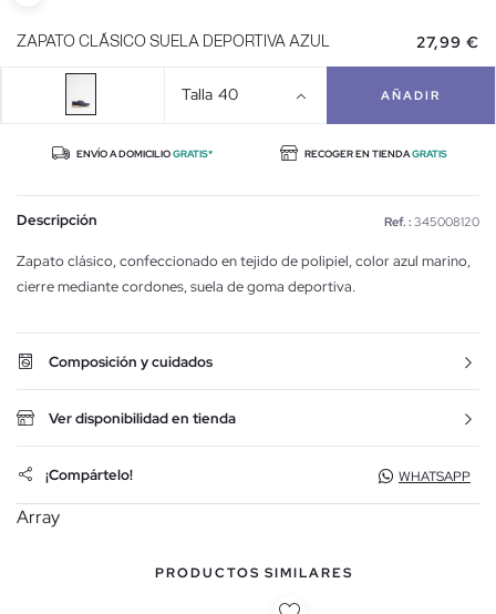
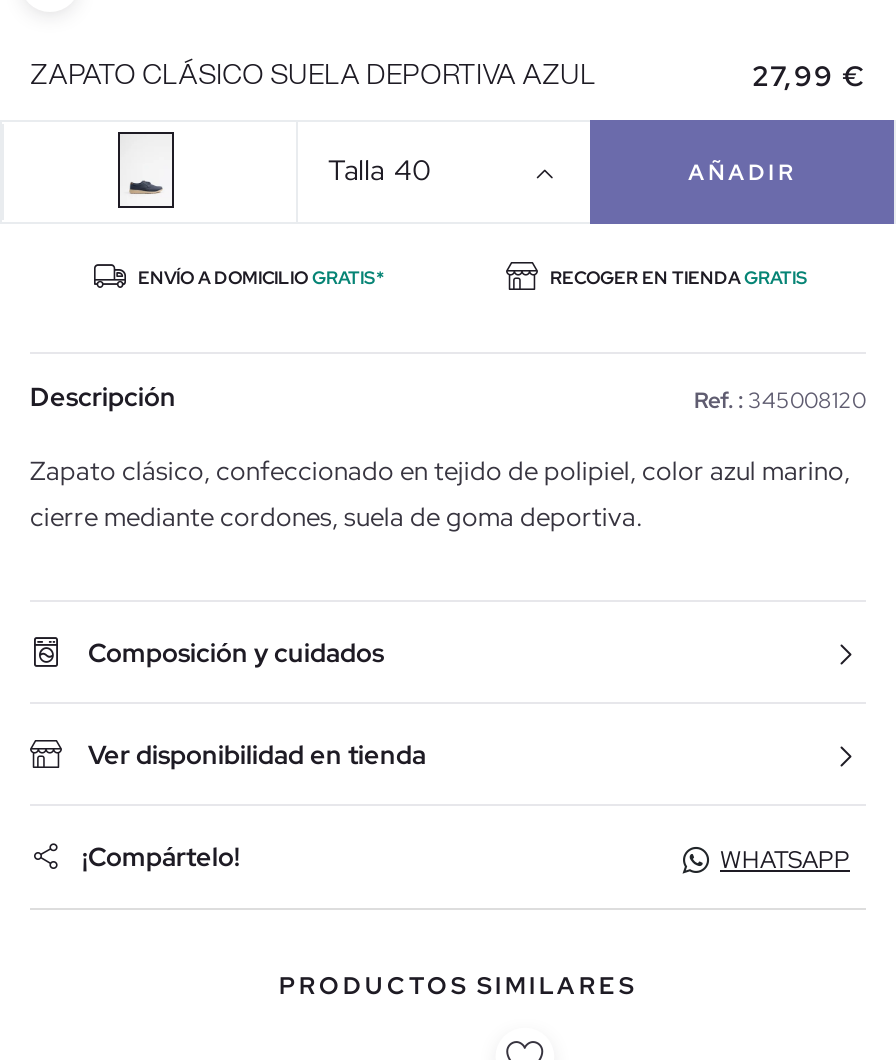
- Array
